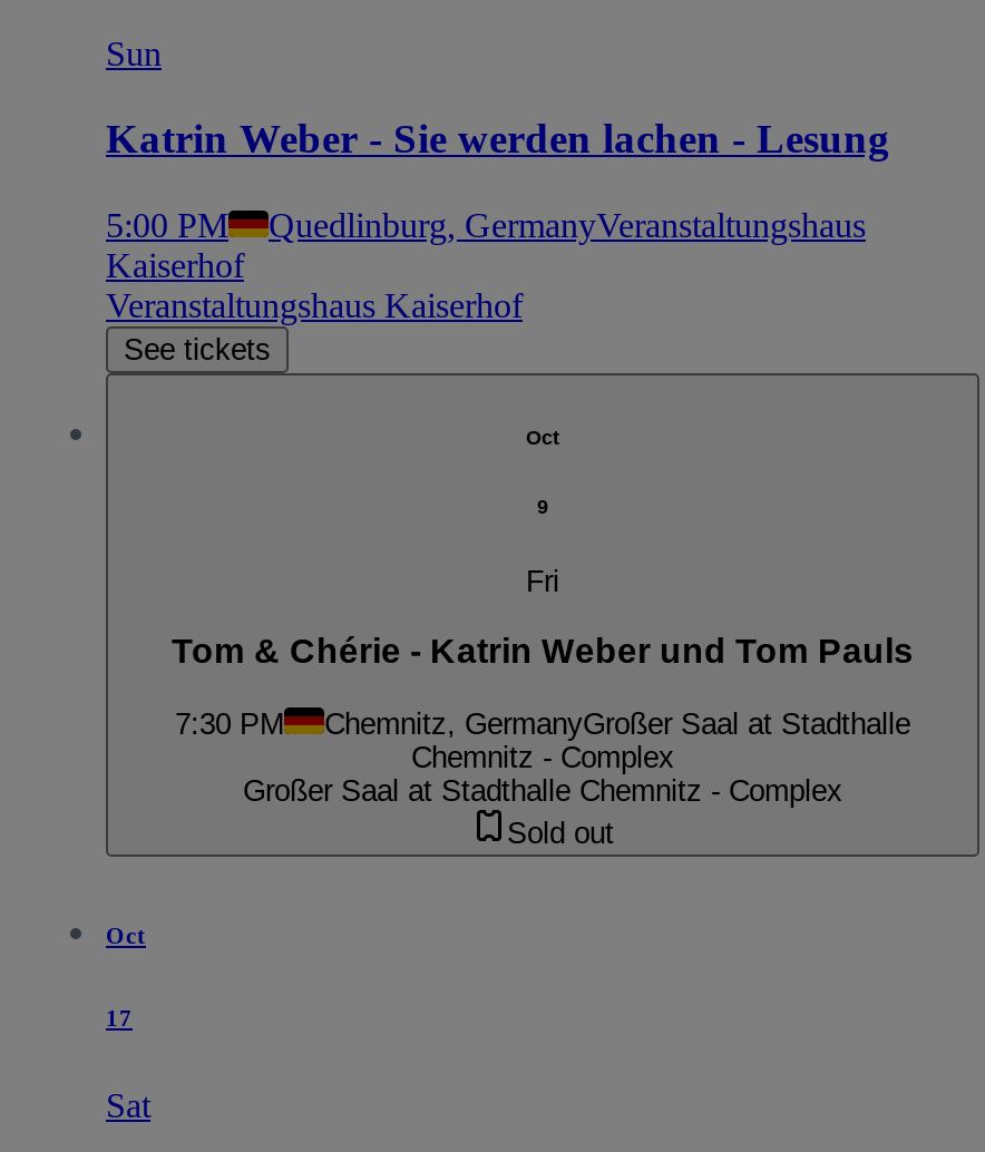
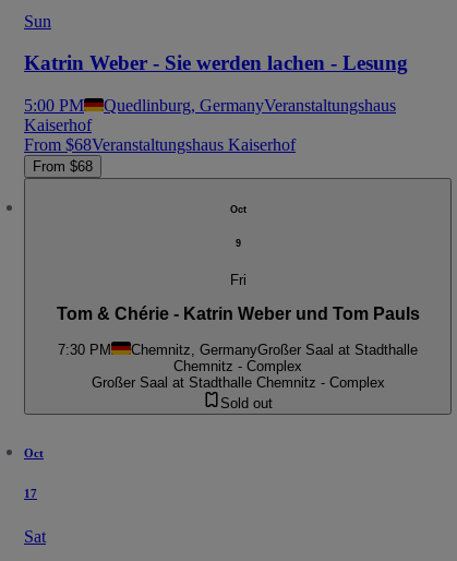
- Veranstaltungshaus Kaiserhof
- See tickets
+ From $68Veranstaltungshaus Kaiserhof
+ From $68
